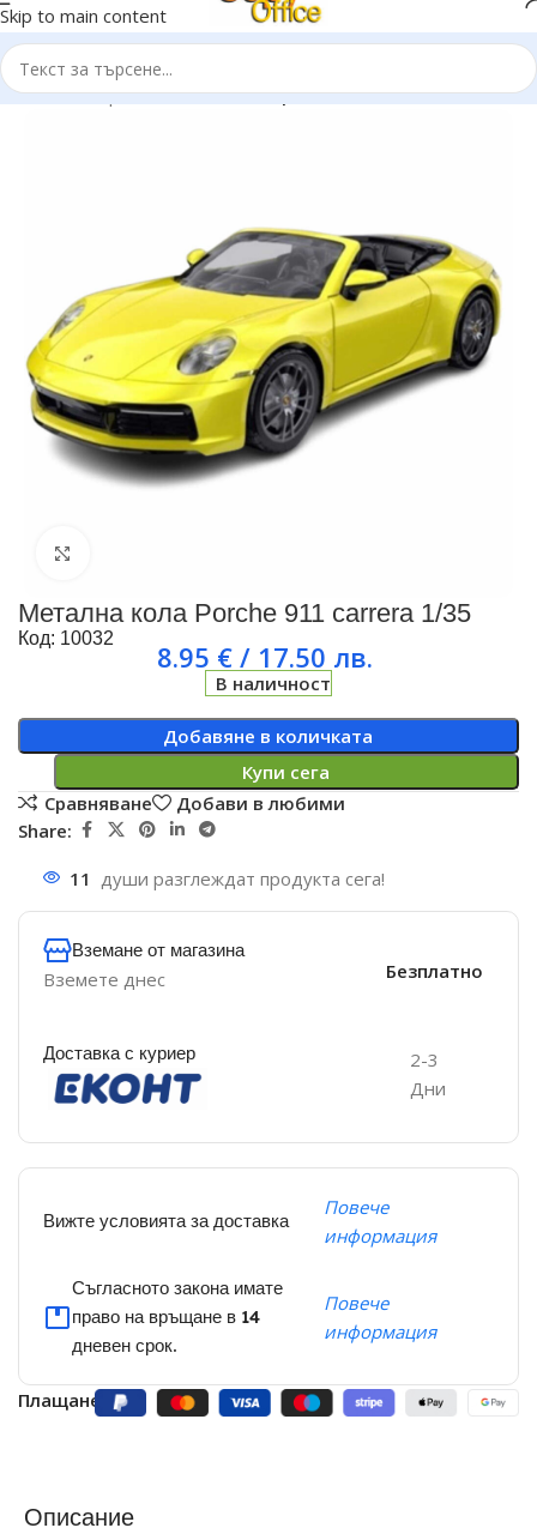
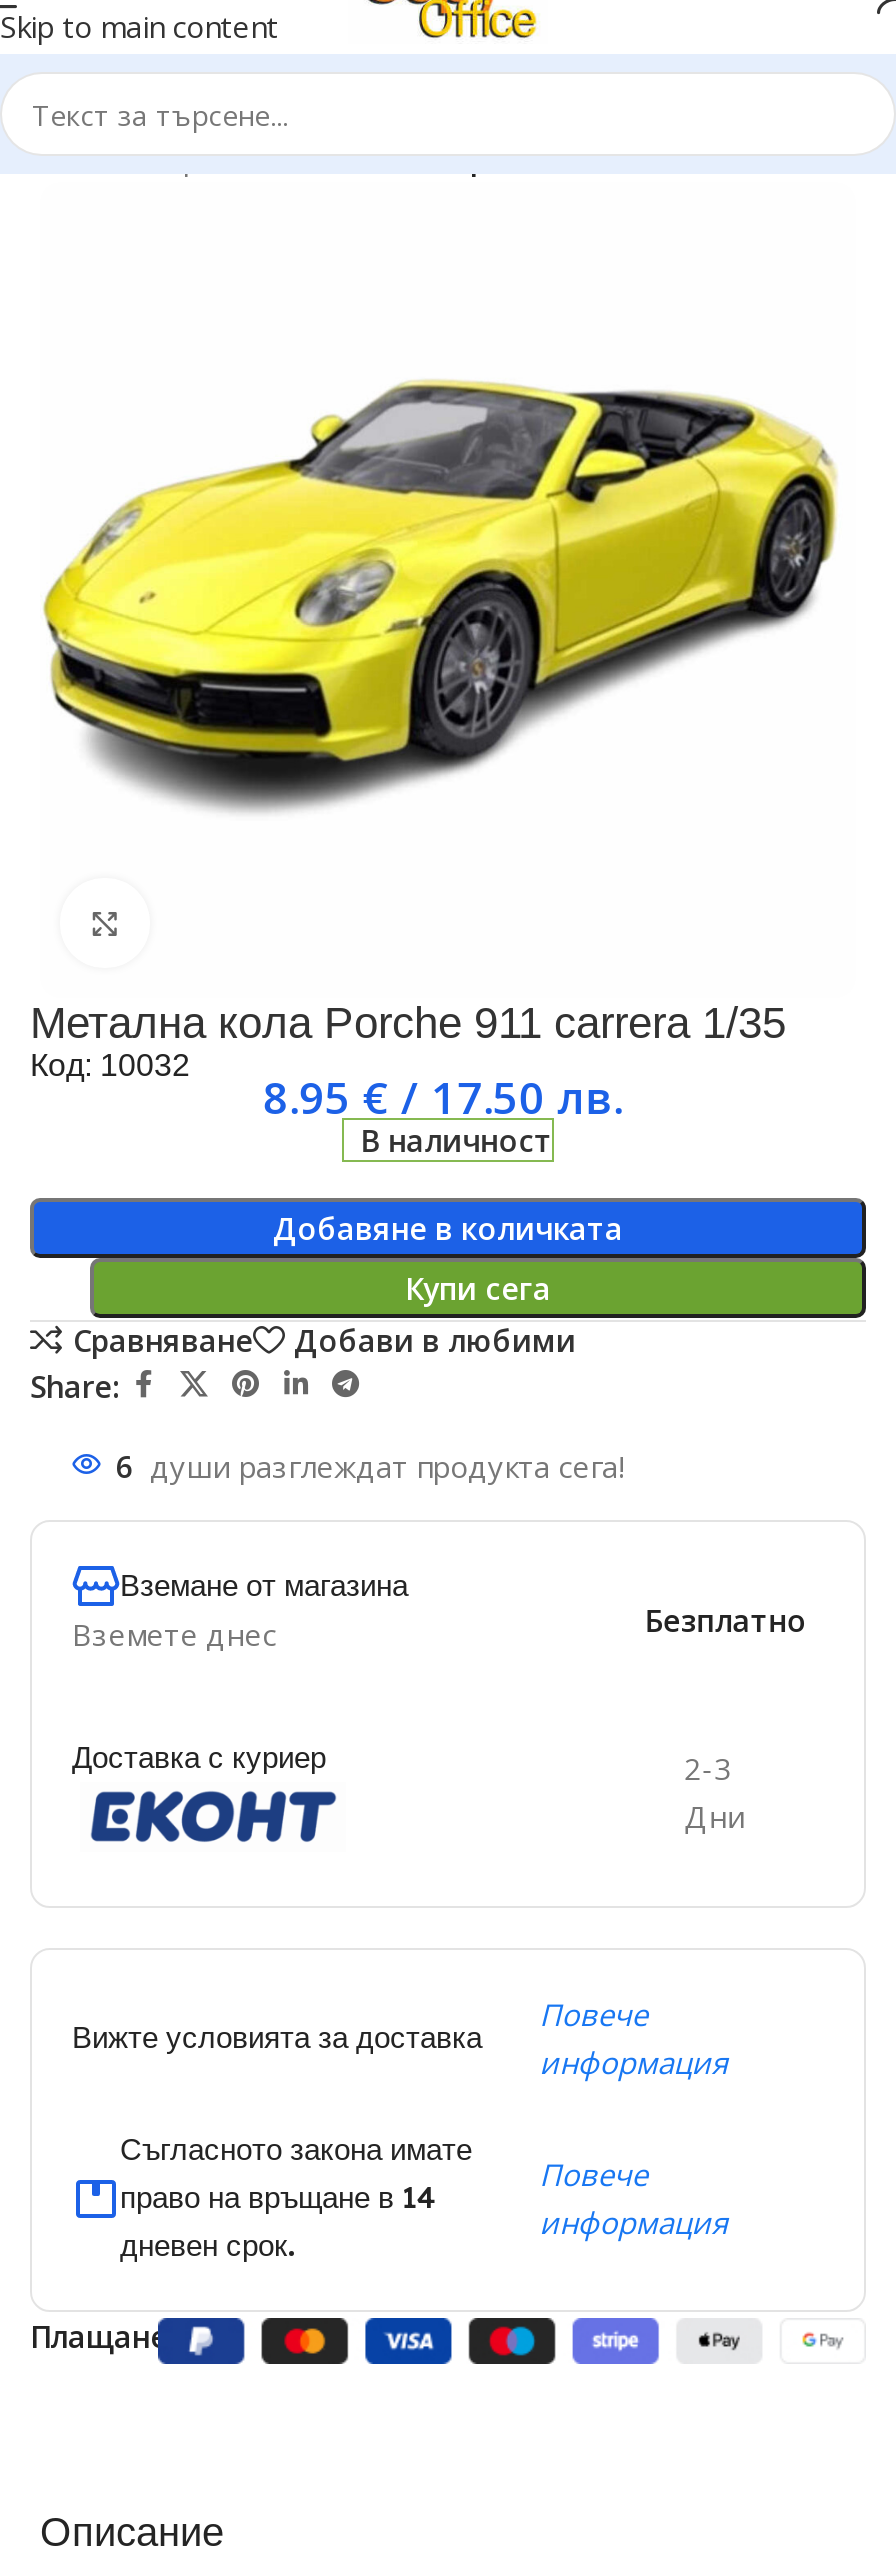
- 11 души разглеждат продукта сега!
+ 6 души разглеждат продукта сега!
